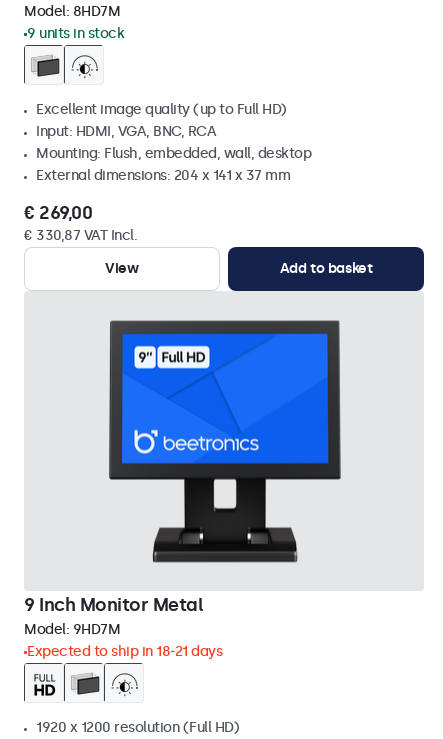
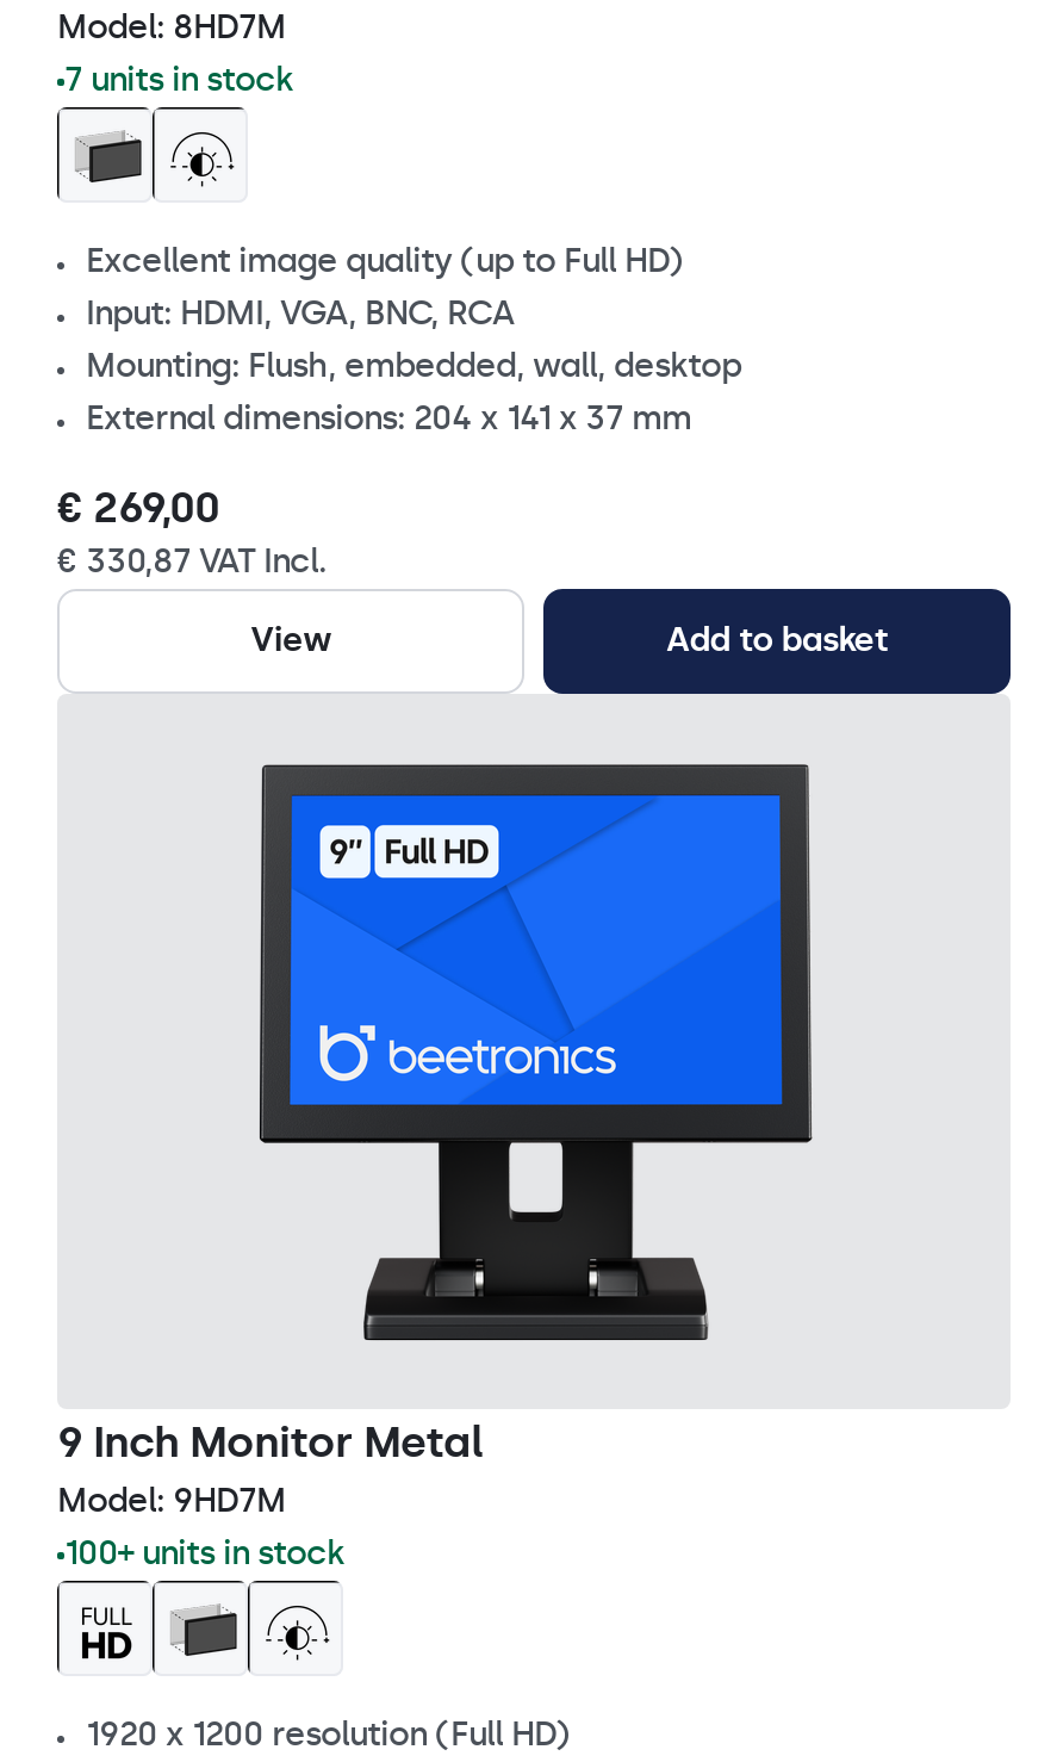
- 9 units in stock
+ 7 units in stock

- Expected to ship in 18-21 days
+ 100+ units in stock
